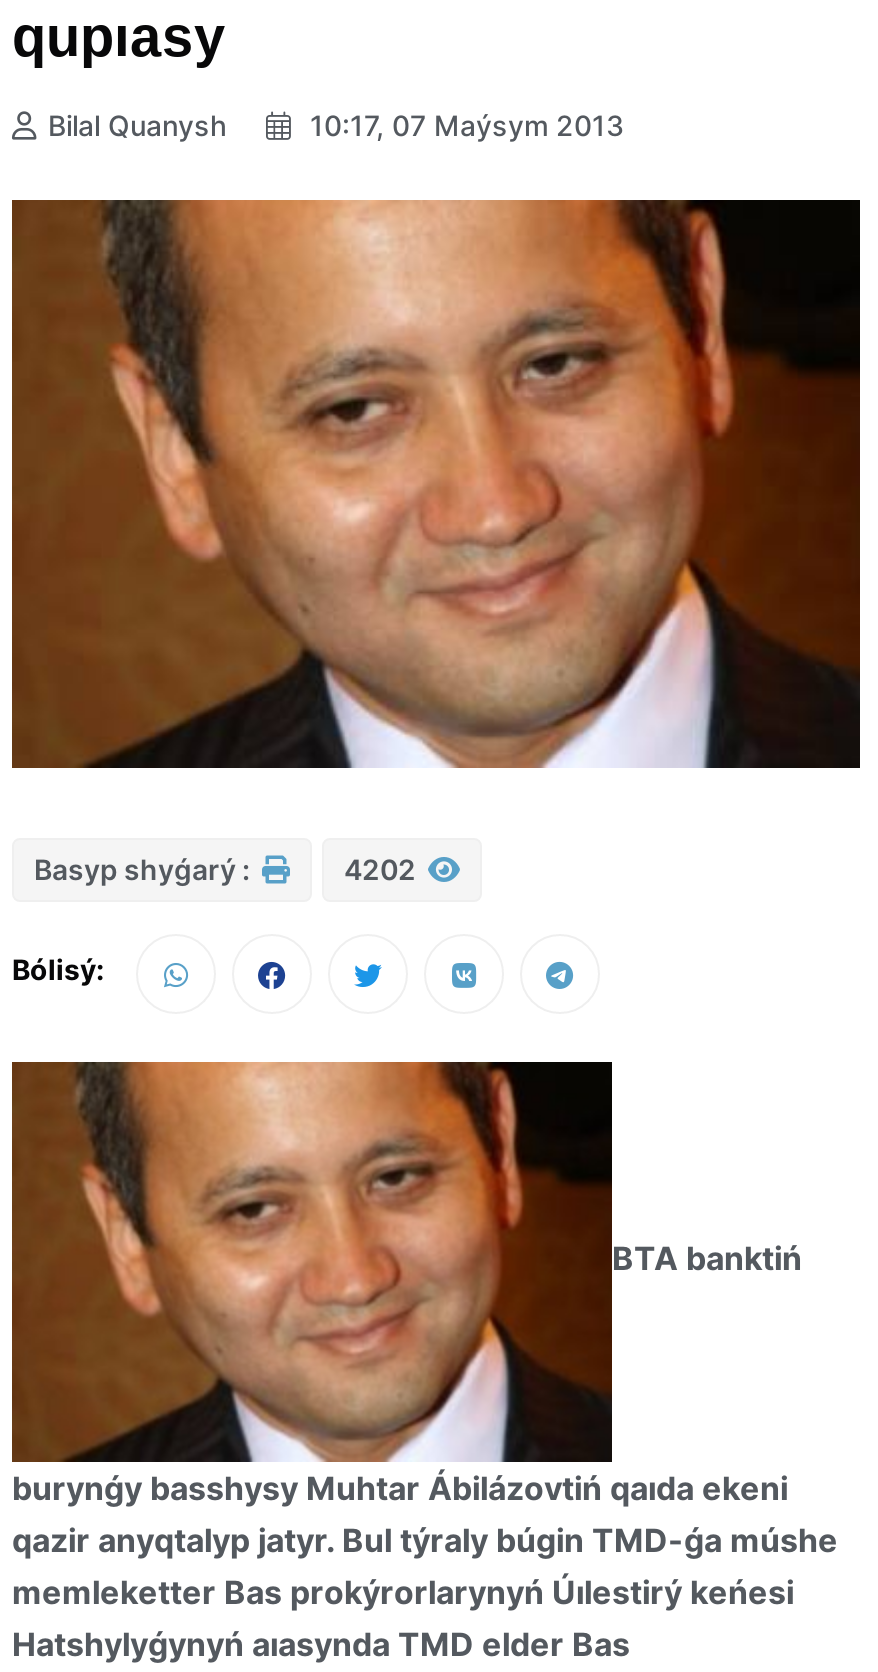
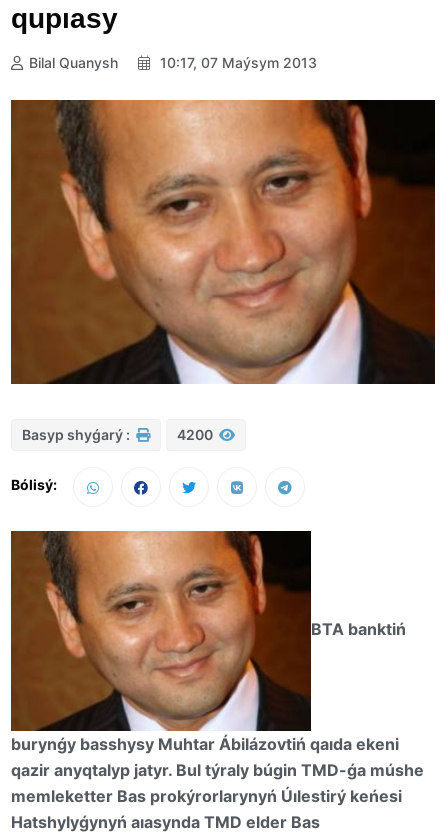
- 4202
+ 4200
